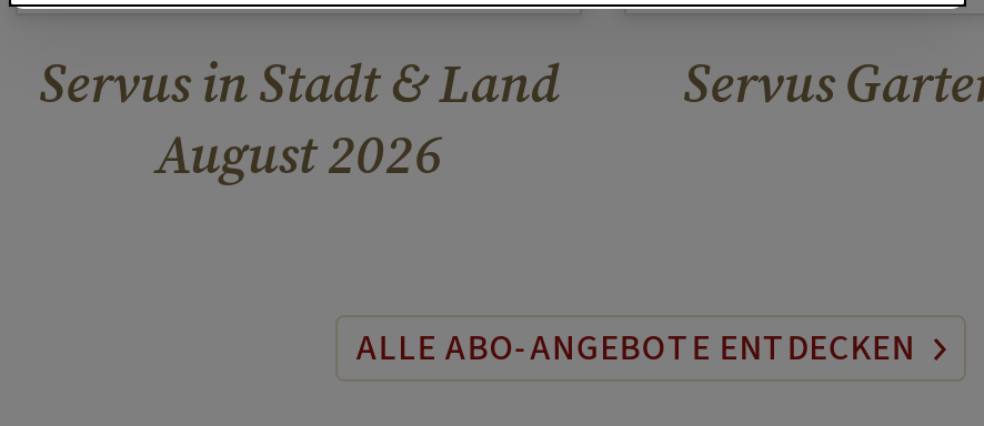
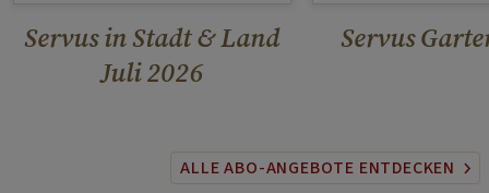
- August 2026
+ Juli 2026
